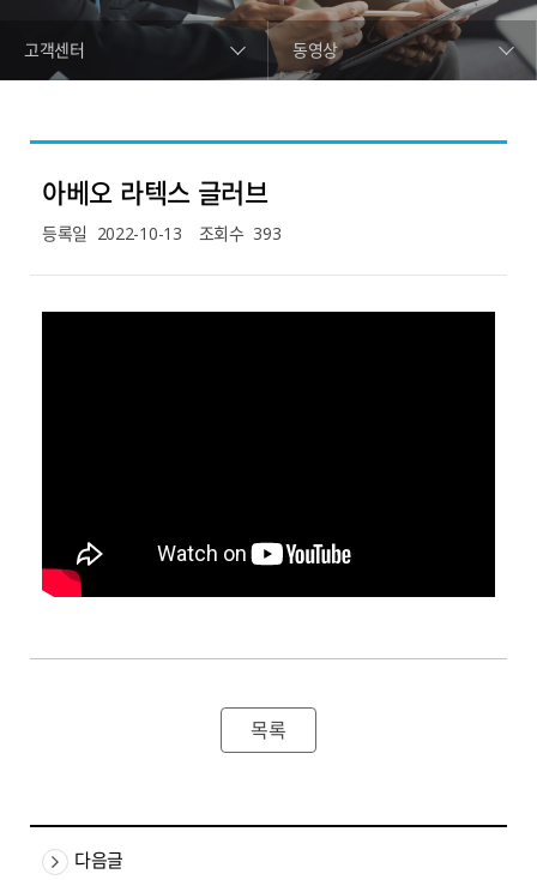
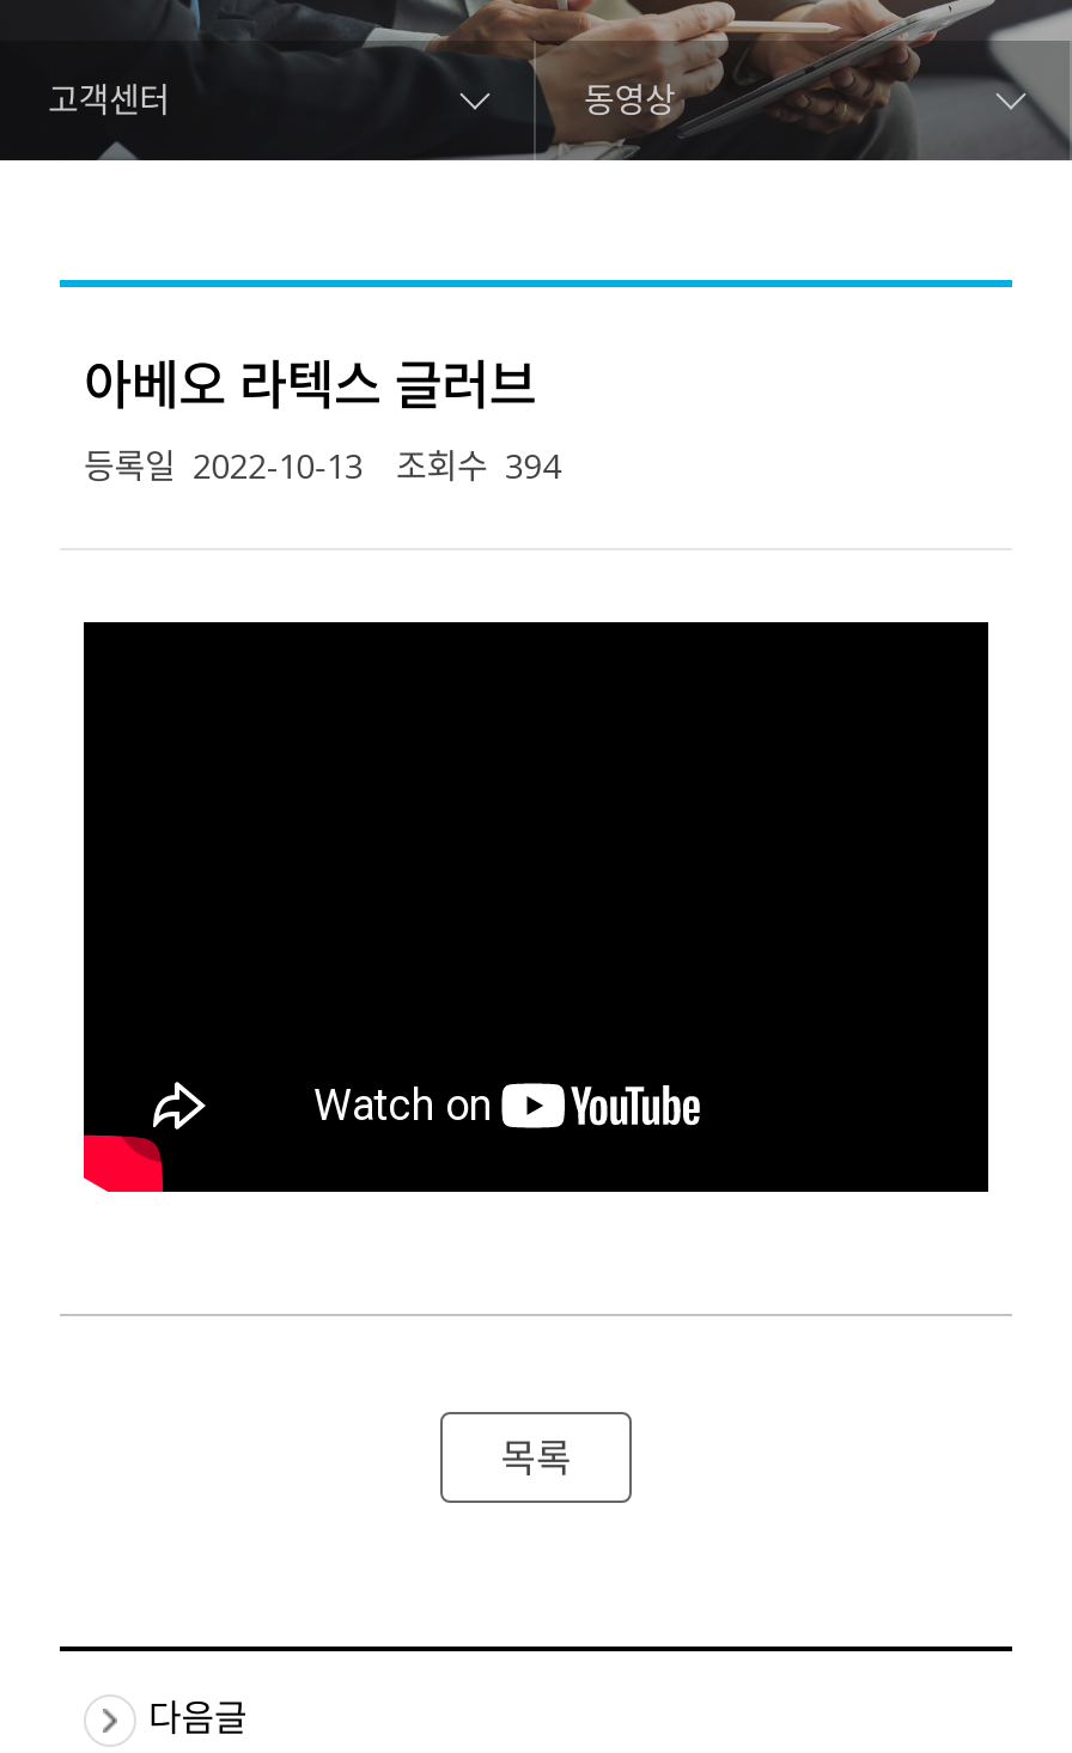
- 등록일 2022-10-13 조회수 393
+ 등록일 2022-10-13 조회수 394
